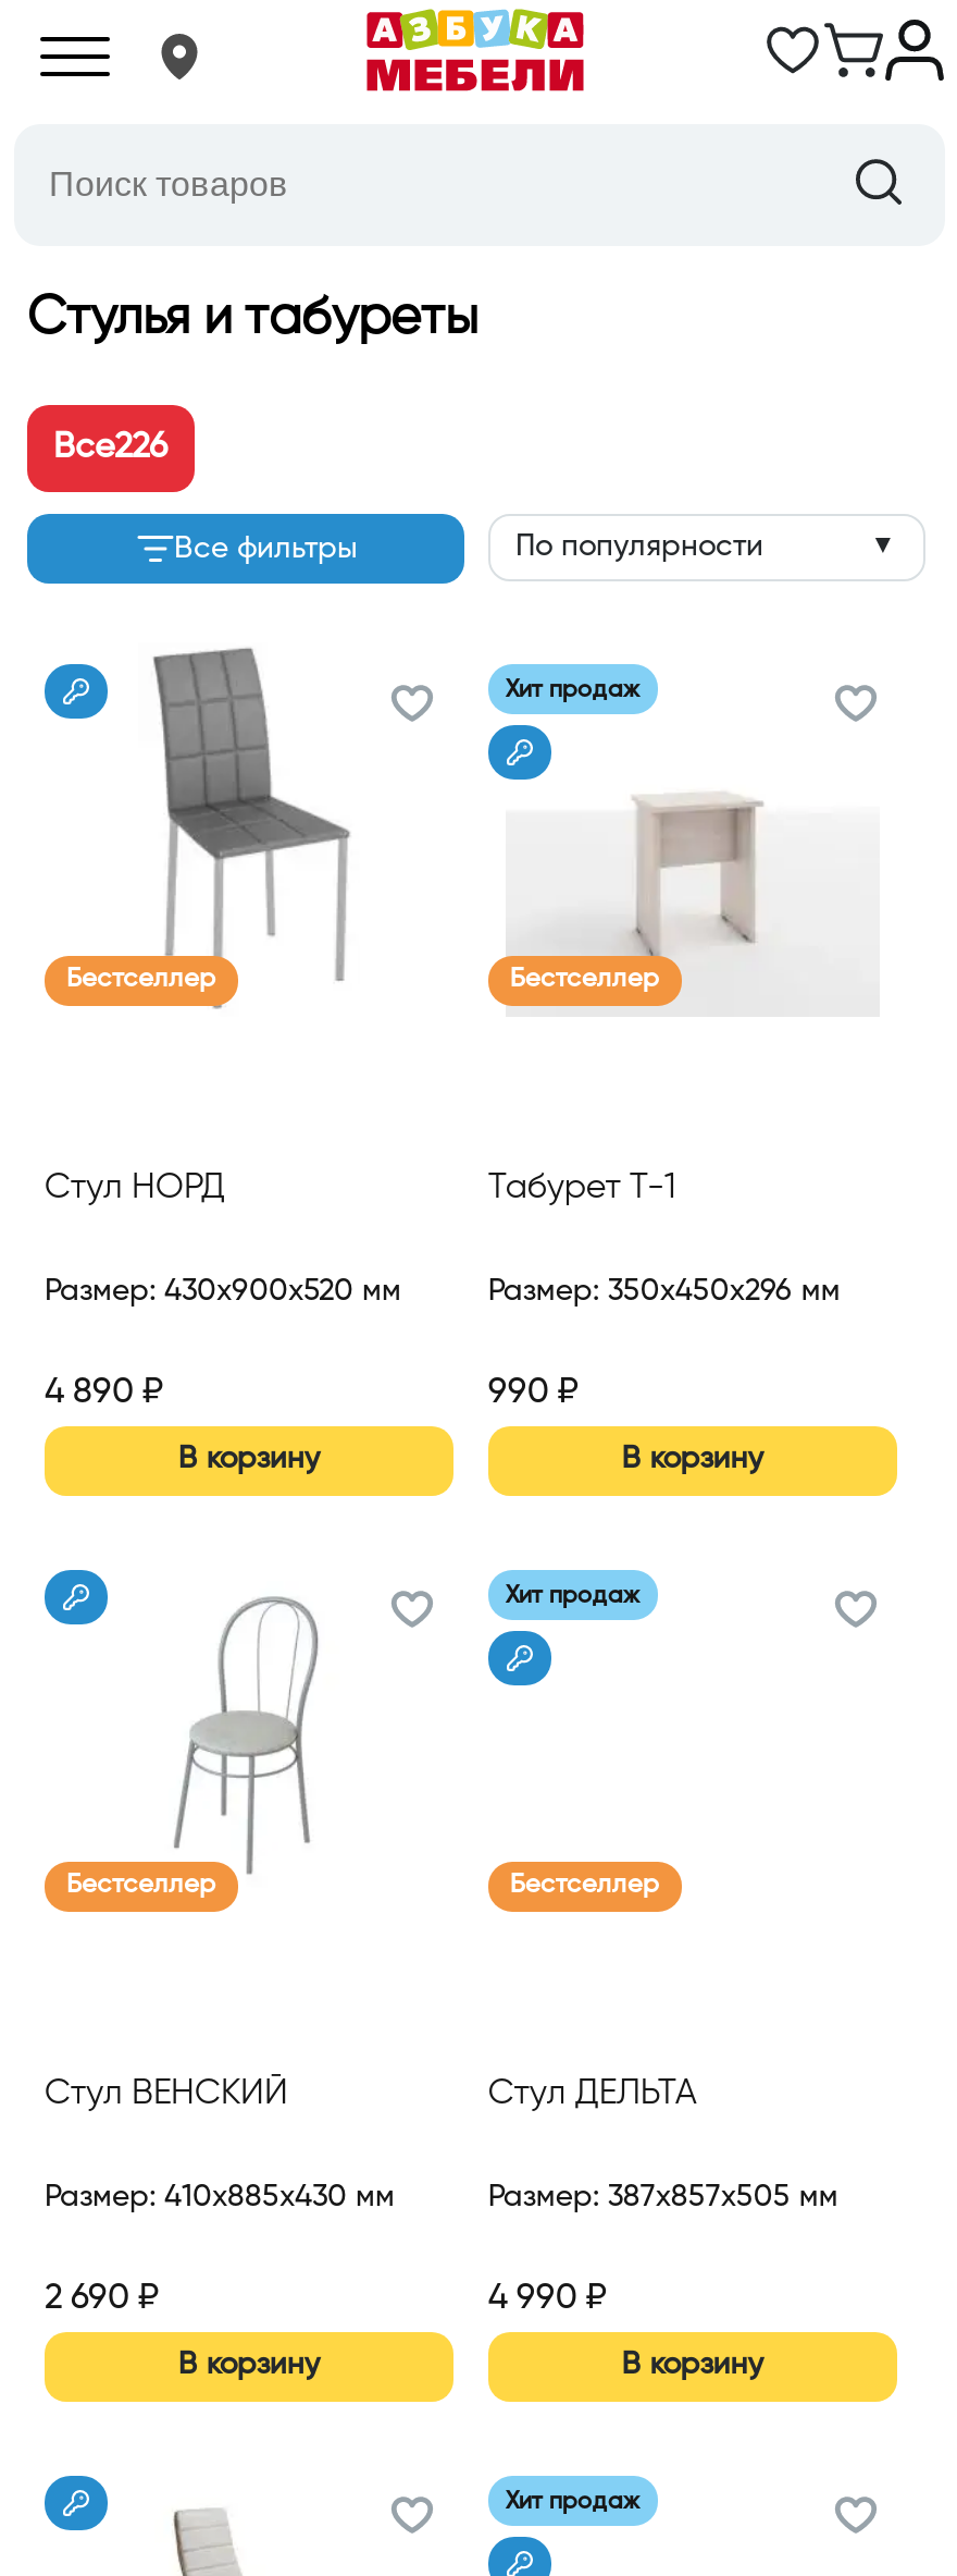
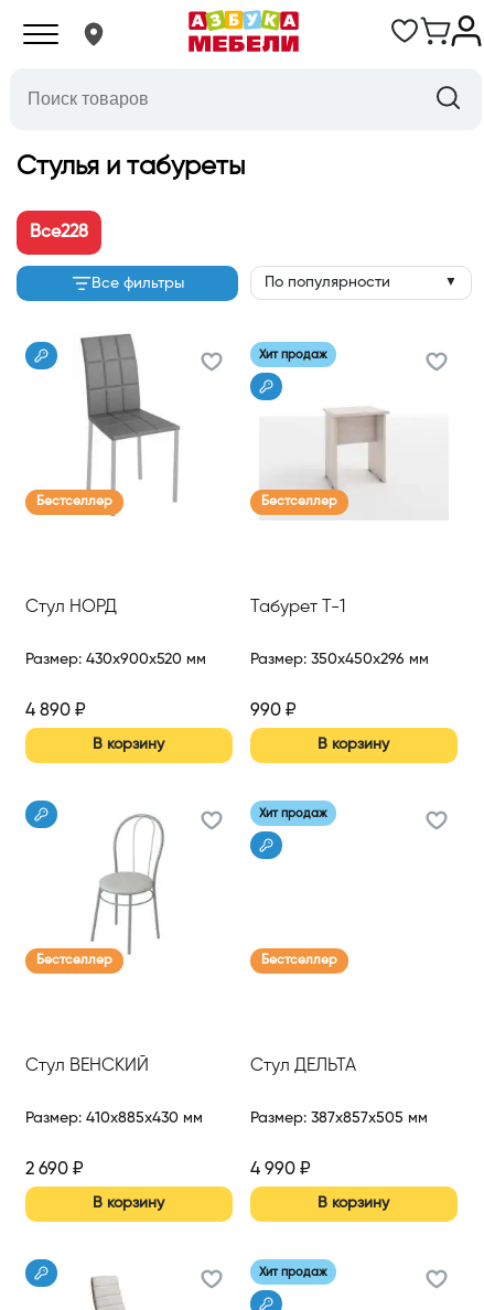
- Все226
+ Все228
